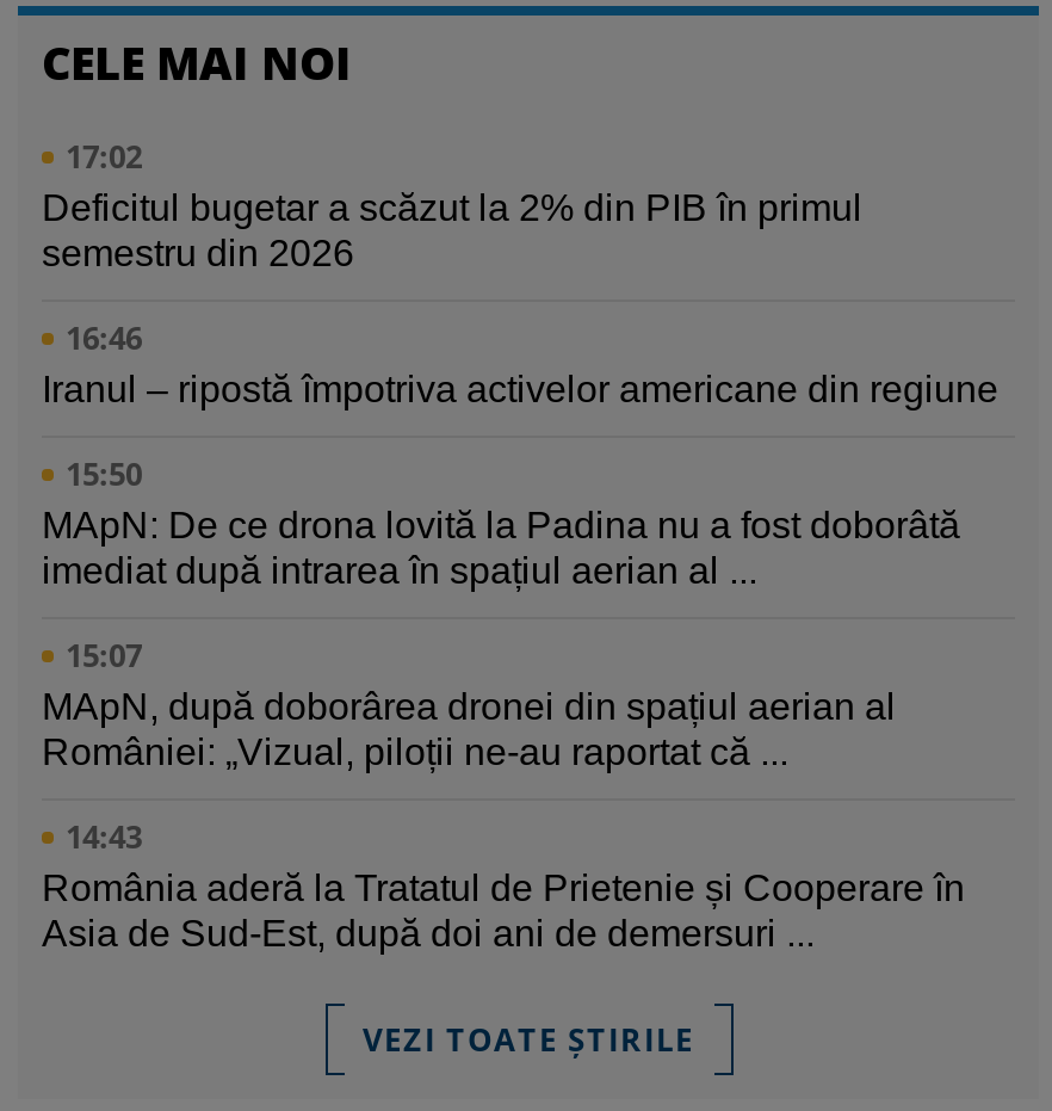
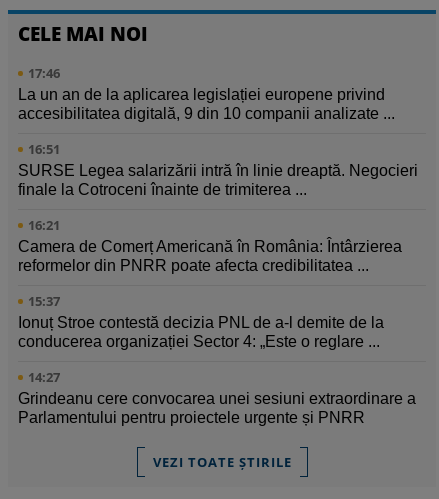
- 17:02
- Deficitul bugetar a scăzut la 2% din PIB în primul
- semestru din 2026
+ 17:46
+ La un an de la aplicarea legislației europene privind
+ accesibilitatea digitală, 9 din 10 companii analizate ...

- 16:46
- Iranul – ripostă împotriva activelor americane din regiune
+ 16:51
+ SURSE Legea salarizării intră în linie dreaptă. Negocieri
+ finale la Cotroceni înainte de trimiterea ...

- 15:50
- MApN: De ce drona lovită la Padina nu a fost doborâtă
- imediat după intrarea în spațiul aerian al ...
+ 16:21
+ Camera de Comerț Americană în România: Întârzierea
+ reformelor din PNRR poate afecta credibilitatea ...

- 15:07
- MApN, după doborârea dronei din spațiul aerian al
- României: „Vizual, piloții ne-au raportat că ...
+ 15:37
+ Ionuț Stroe contestă decizia PNL de a-l demite de la
+ conducerea organizației Sector 4: „Este o reglare ...

- 14:43
- România aderă la Tratatul de Prietenie și Cooperare în
- Asia de Sud-Est, după doi ani de demersuri ...
+ 14:27
+ Grindeanu cere convocarea unei sesiuni extraordinare a
+ Parlamentului pentru proiectele urgente și PNRR
